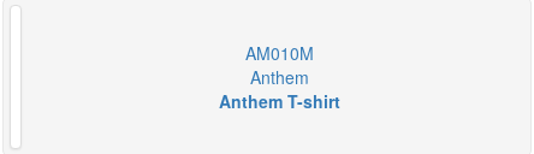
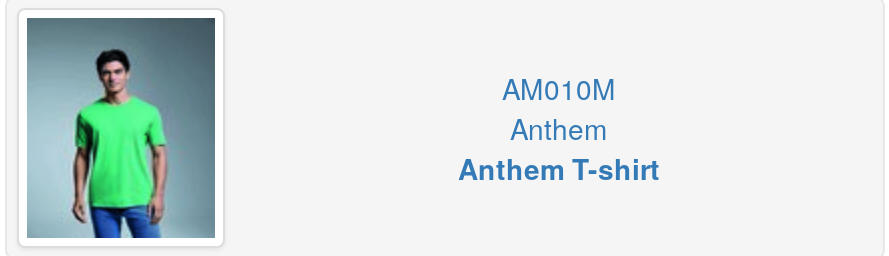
+ [image]
